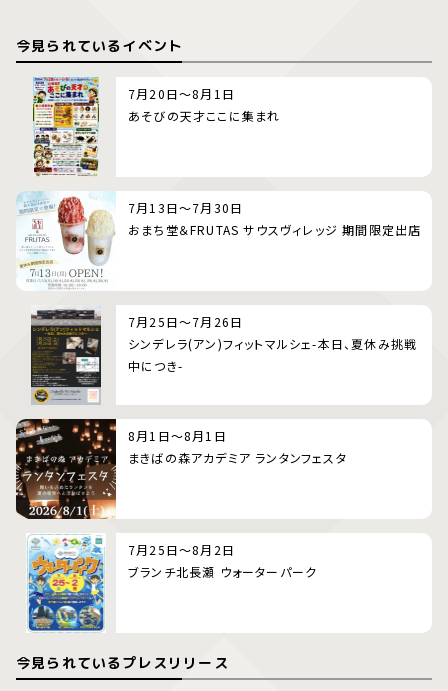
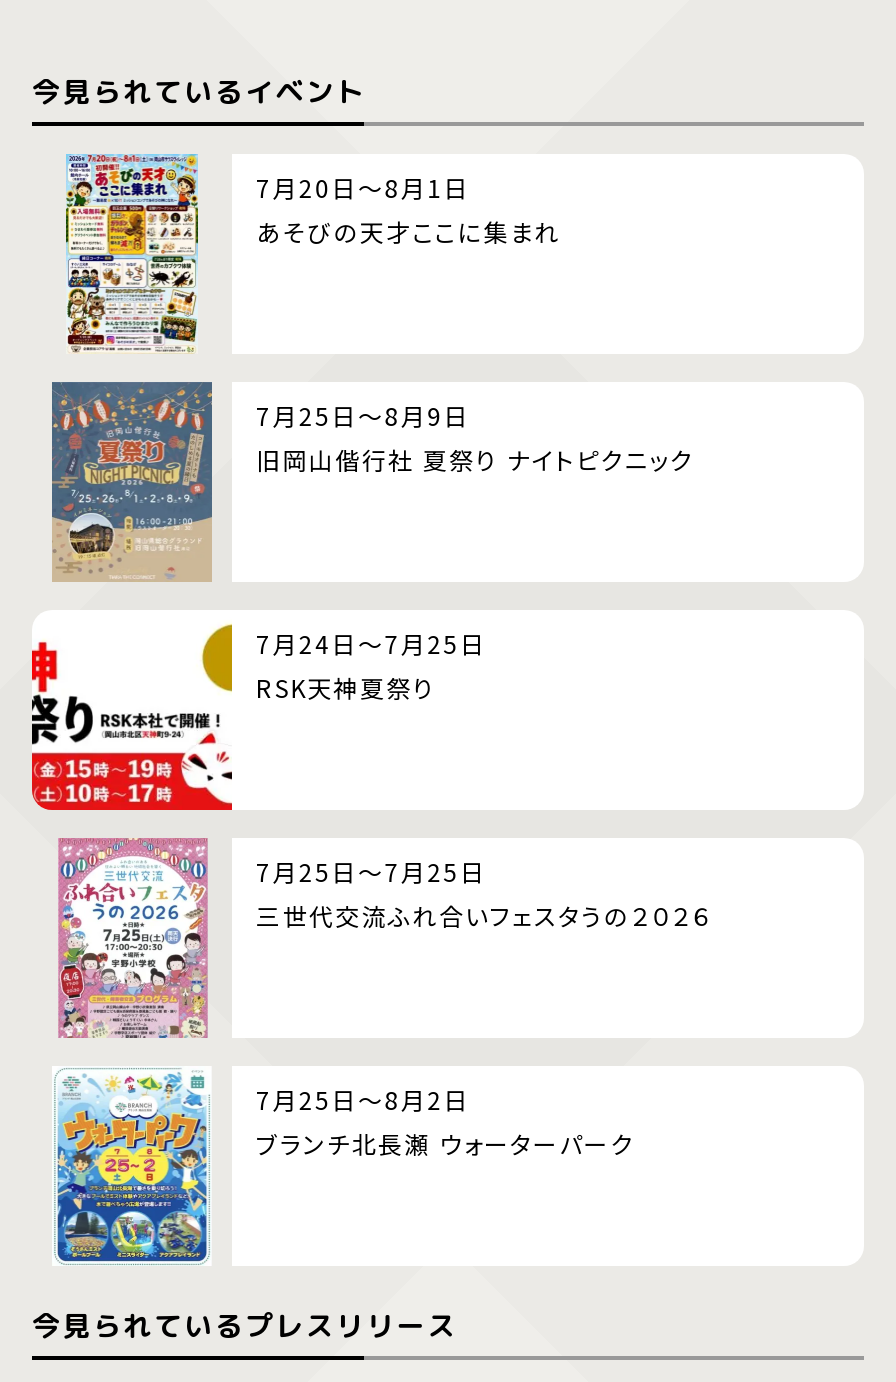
- [image]
- 7月13日～7月30日
- おまち堂＆FRUTAS サウスヴィレッジ 期間限定出店
+ [image]
+ 7月25日～8月9日
+ 旧岡山偕行社 夏祭り ナイトピクニック

- [image]
- 7月25日～7月26日
- シンデレラ(アン)フィットマルシェ-本日、夏休み挑戦
- 中につき-
+ [image]
+ 7月24日～7月25日
+ RSK天神夏祭り

- [image]
- 8月1日～8月1日
- まきばの森アカデミア ランタンフェスタ
+ [image]
+ 7月25日～7月25日
+ 三世代交流ふれ合いフェスタうの２０２６
